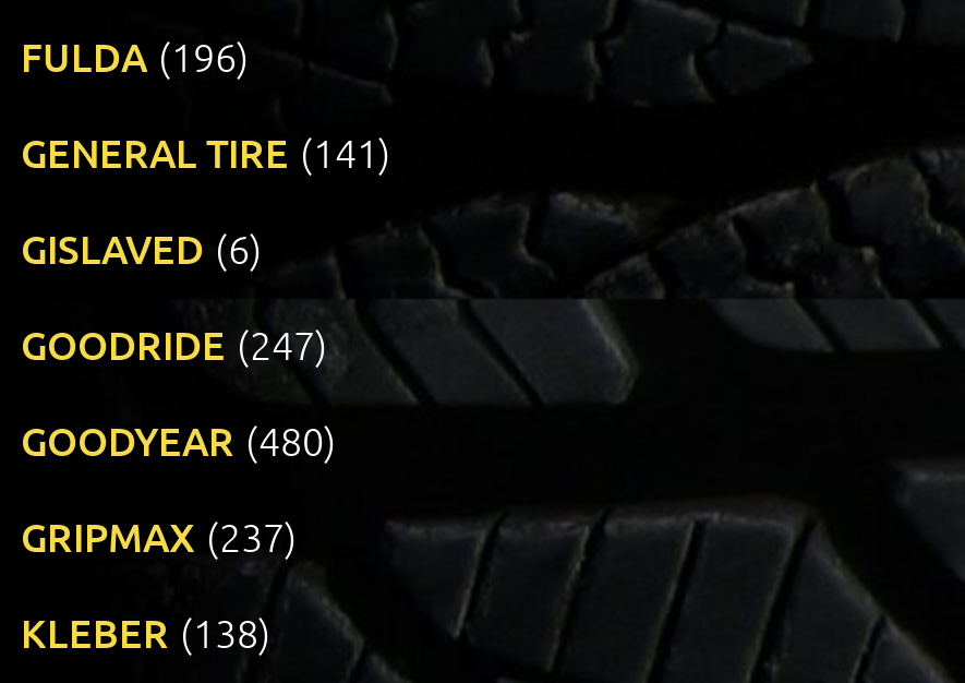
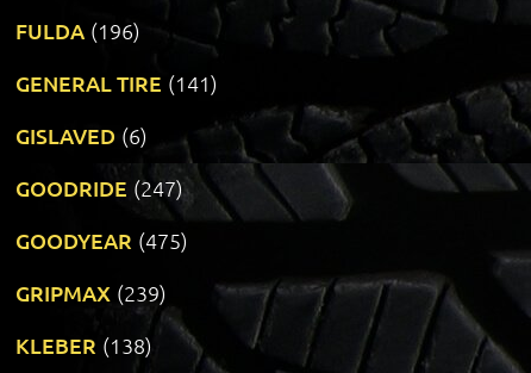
- GOODYEAR (480)
+ GOODYEAR (475)

- GRIPMAX (237)
+ GRIPMAX (239)
